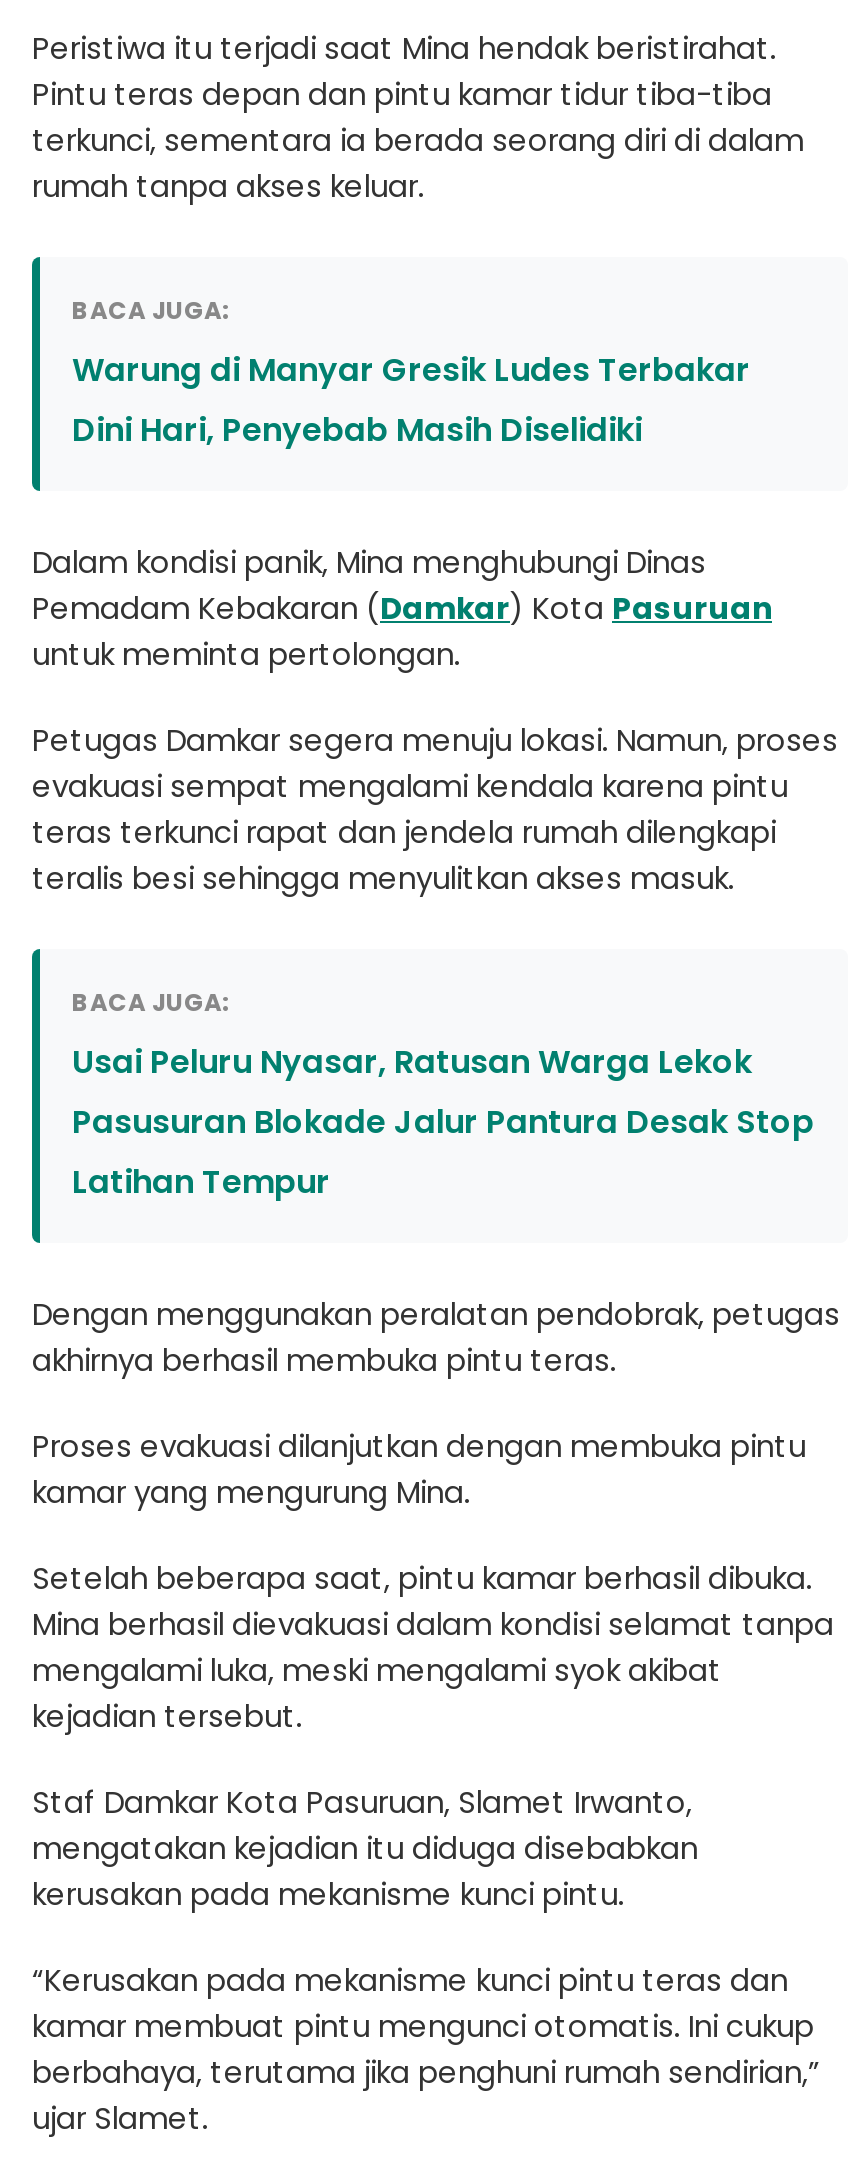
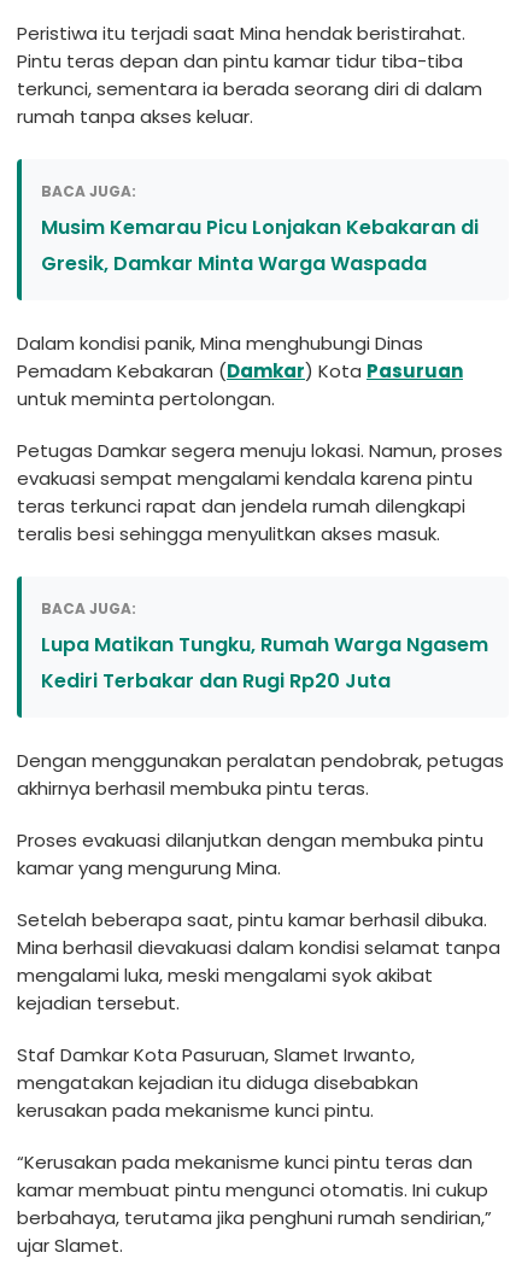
- Warung di Manyar Gresik Ludes Terbakar
- Dini Hari, Penyebab Masih Diselidiki
+ Musim Kemarau Picu Lonjakan Kebakaran di
+ Gresik, Damkar Minta Warga Waspada

- Usai Peluru Nyasar, Ratusan Warga Lekok
- Pasusuran Blokade Jalur Pantura Desak Stop
- Latihan Tempur
+ Lupa Matikan Tungku, Rumah Warga Ngasem
+ Kediri Terbakar dan Rugi Rp20 Juta
